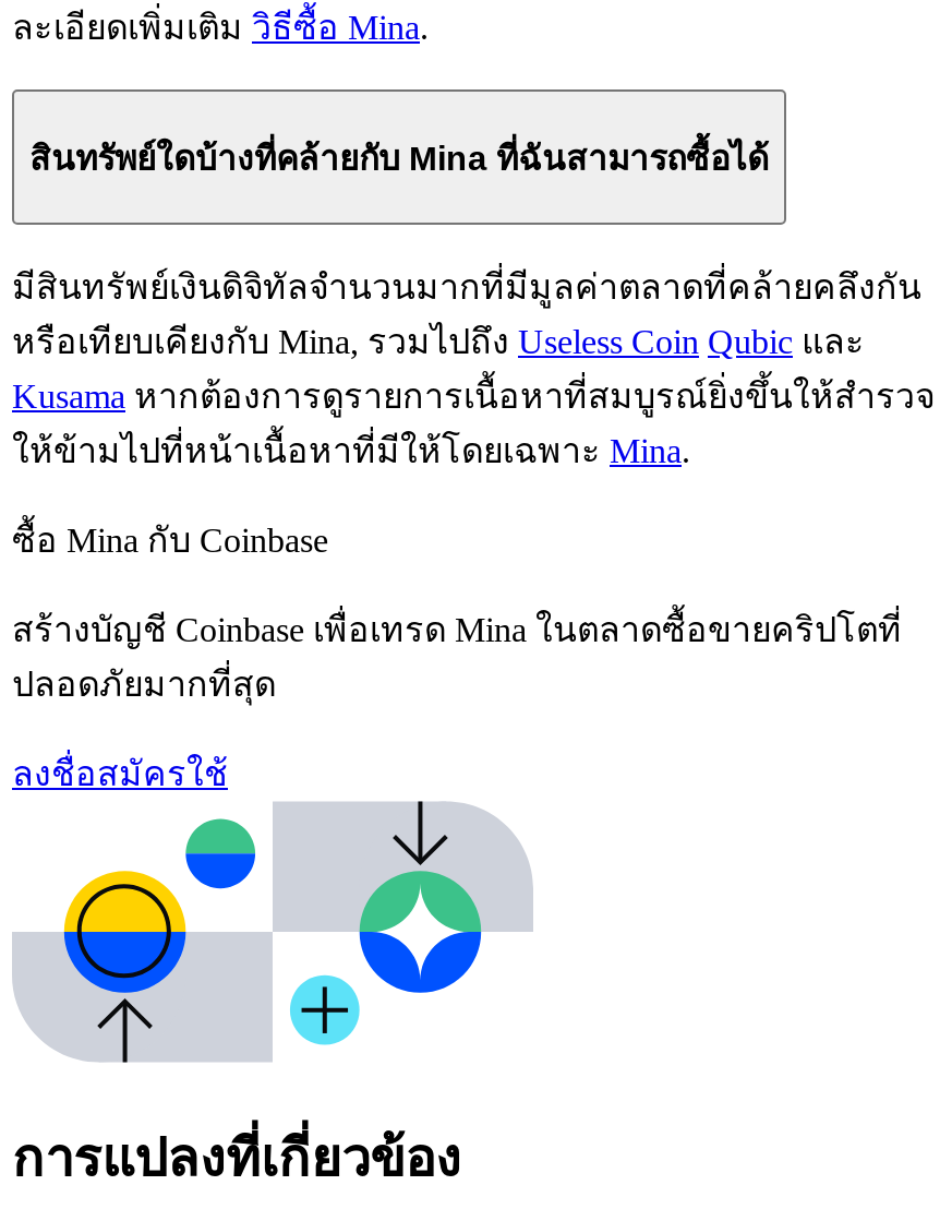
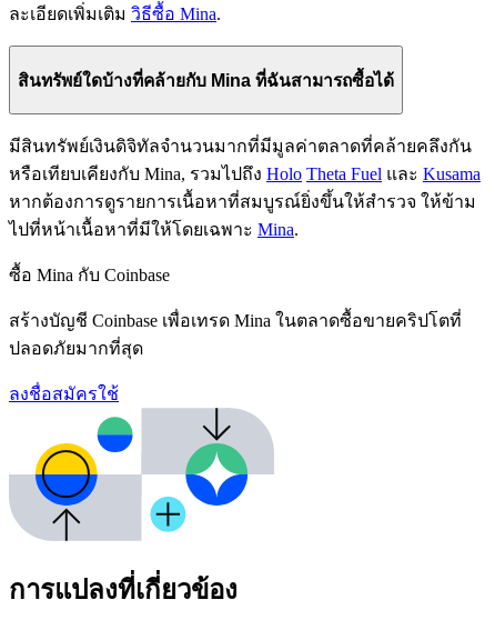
- หรือเทียบเคียงกับ Mina, รวมไปถึงUseless Coin Qubicและ
+ หรือเทียบเคียงกับ Mina, รวมไปถึงHolo Theta FuelและKusama

- Kusamaหากต้องการดูรายการเนื้อหาที่สมบูรณ์ยิ่งขึ้นให้สำรวจ
+ หากต้องการดูรายการเนื้อหาที่สมบูรณ์ยิ่งขึ้นให้สำรวจ ให้ข้าม

- ให้ข้ามไปที่หน้าเนื้อหาที่มีให้โดยเฉพาะMina.
+ ไปที่หน้าเนื้อหาที่มีให้โดยเฉพาะMina.
